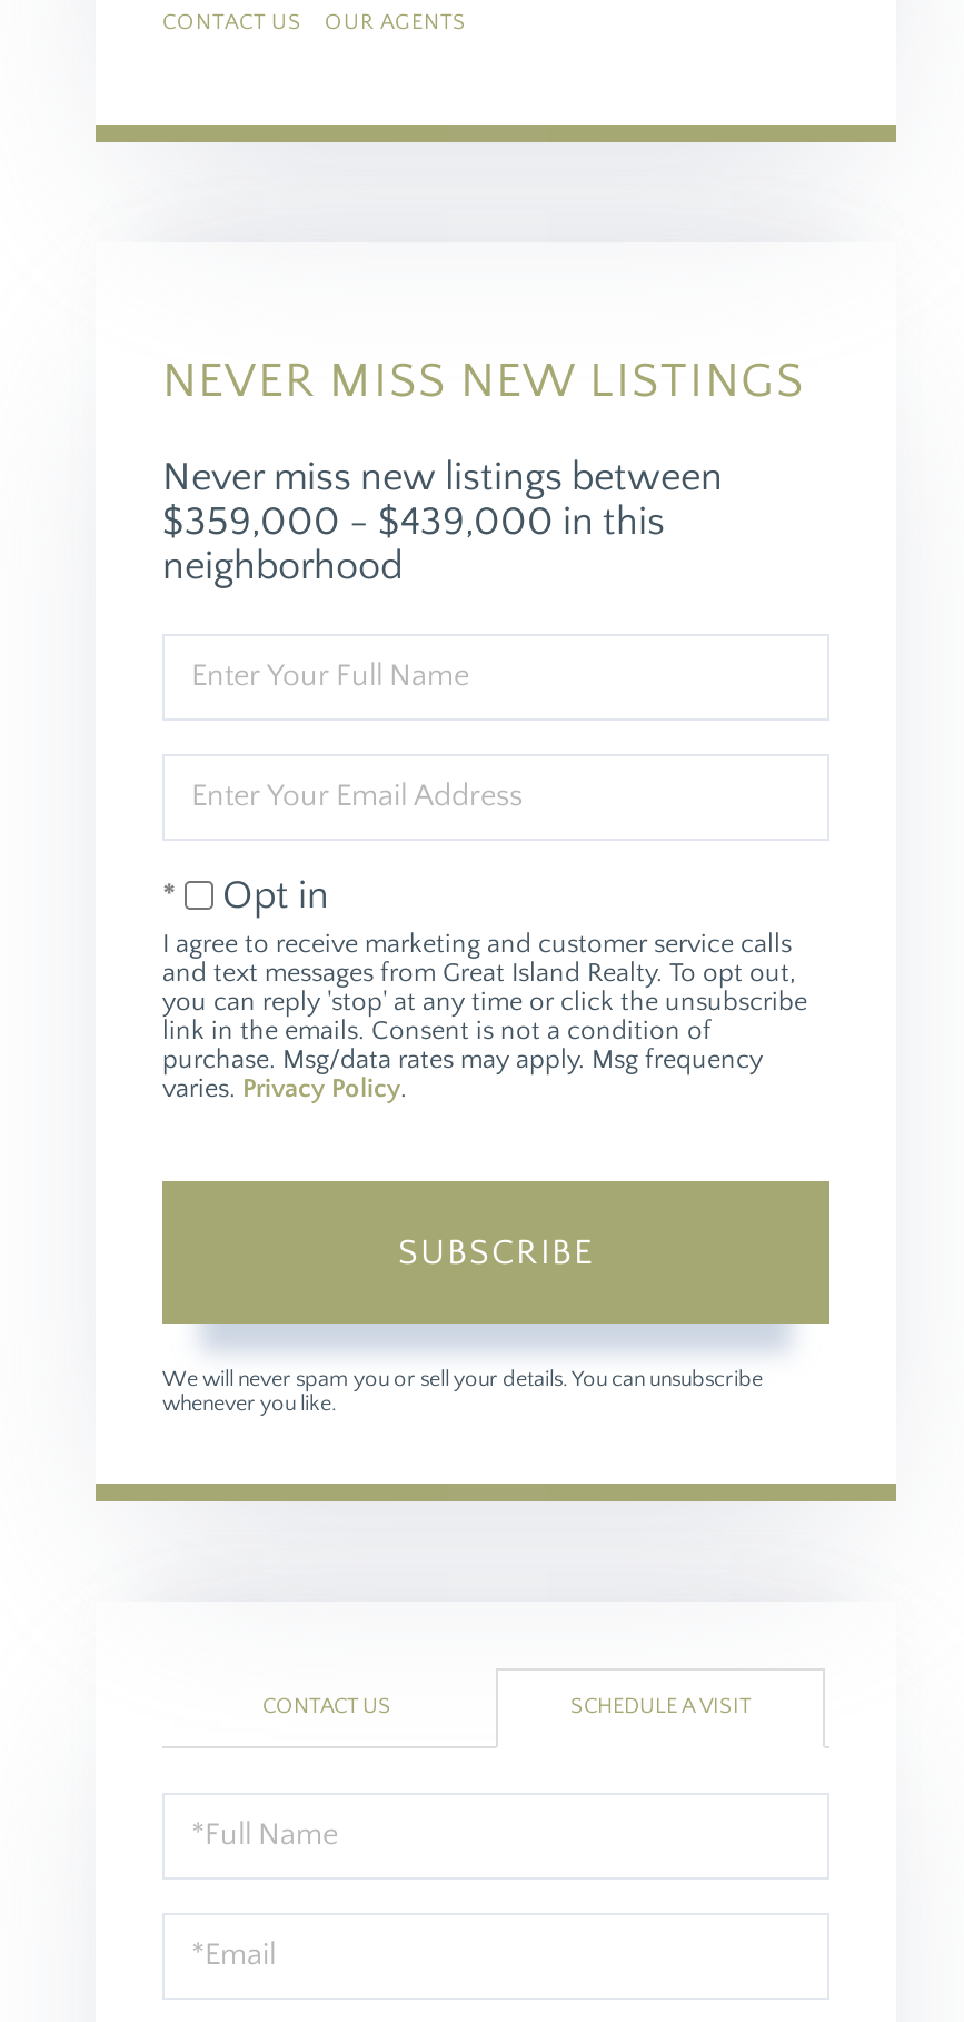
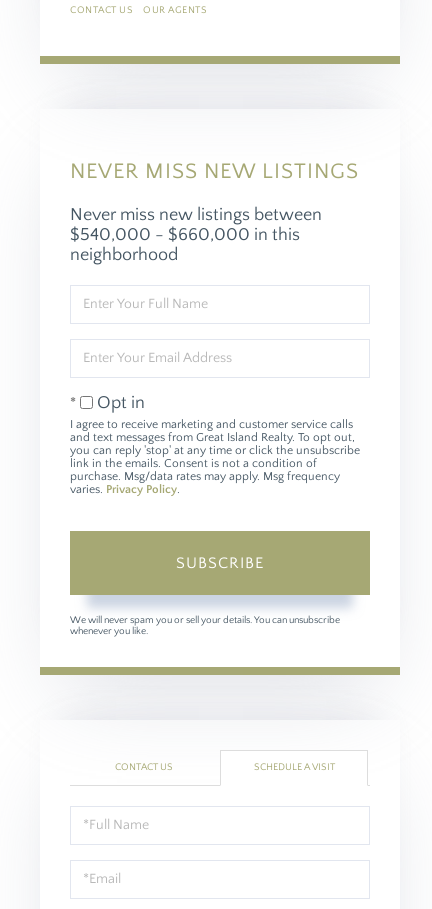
- $359,000 - $439,000 in this
+ $540,000 - $660,000 in this
